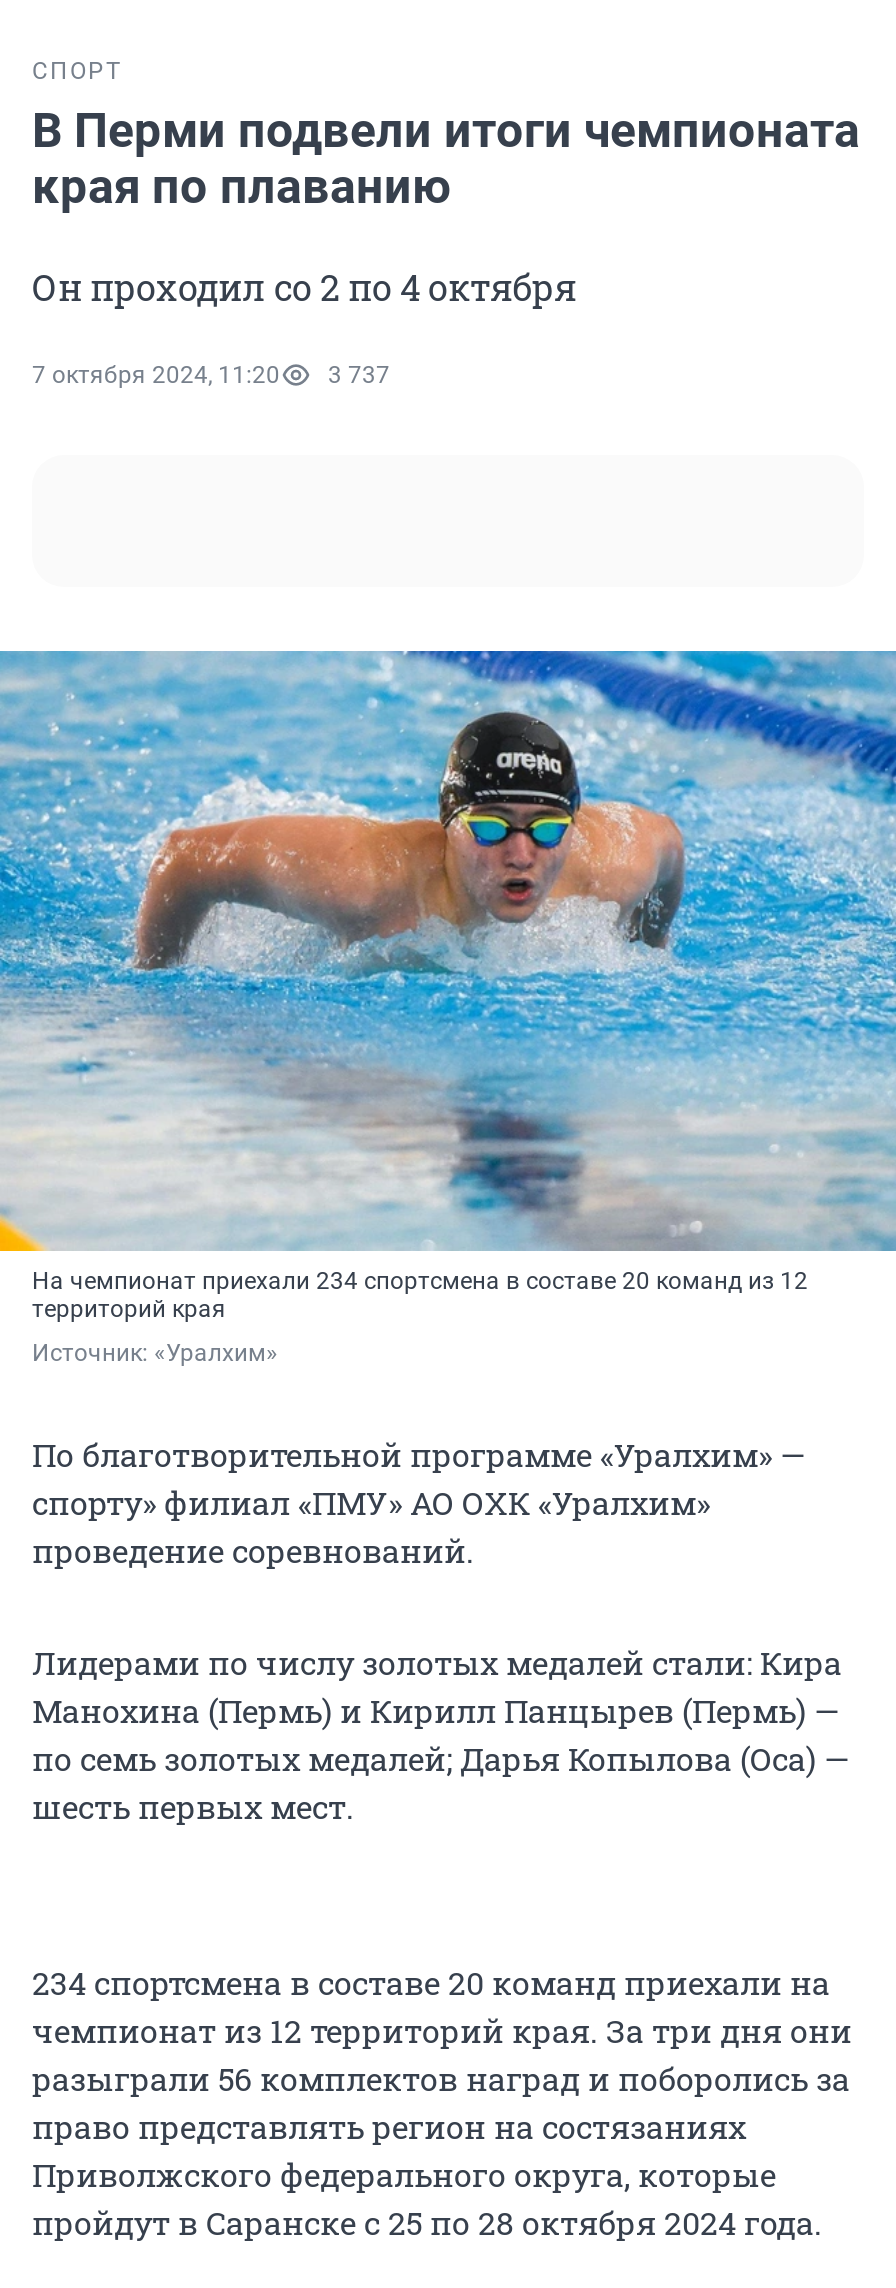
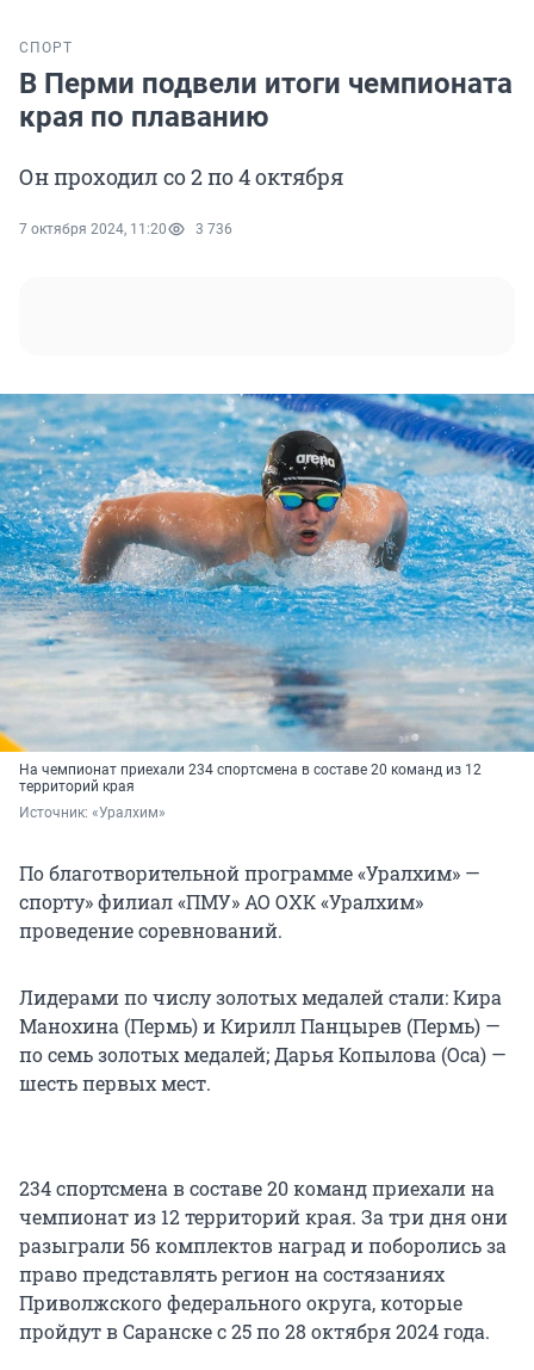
- 7 октября 2024, 11:20 3 737
+ 7 октября 2024, 11:20 3 736
